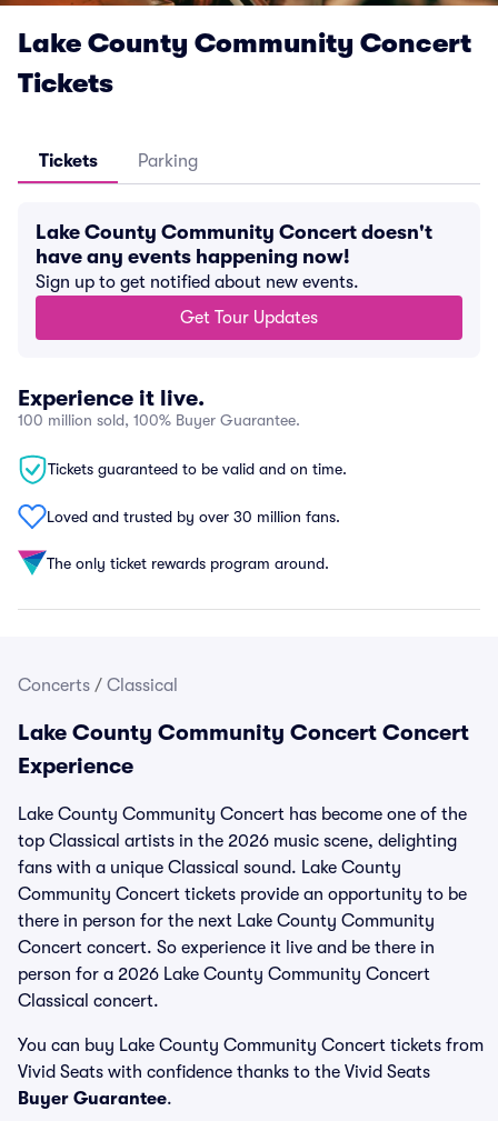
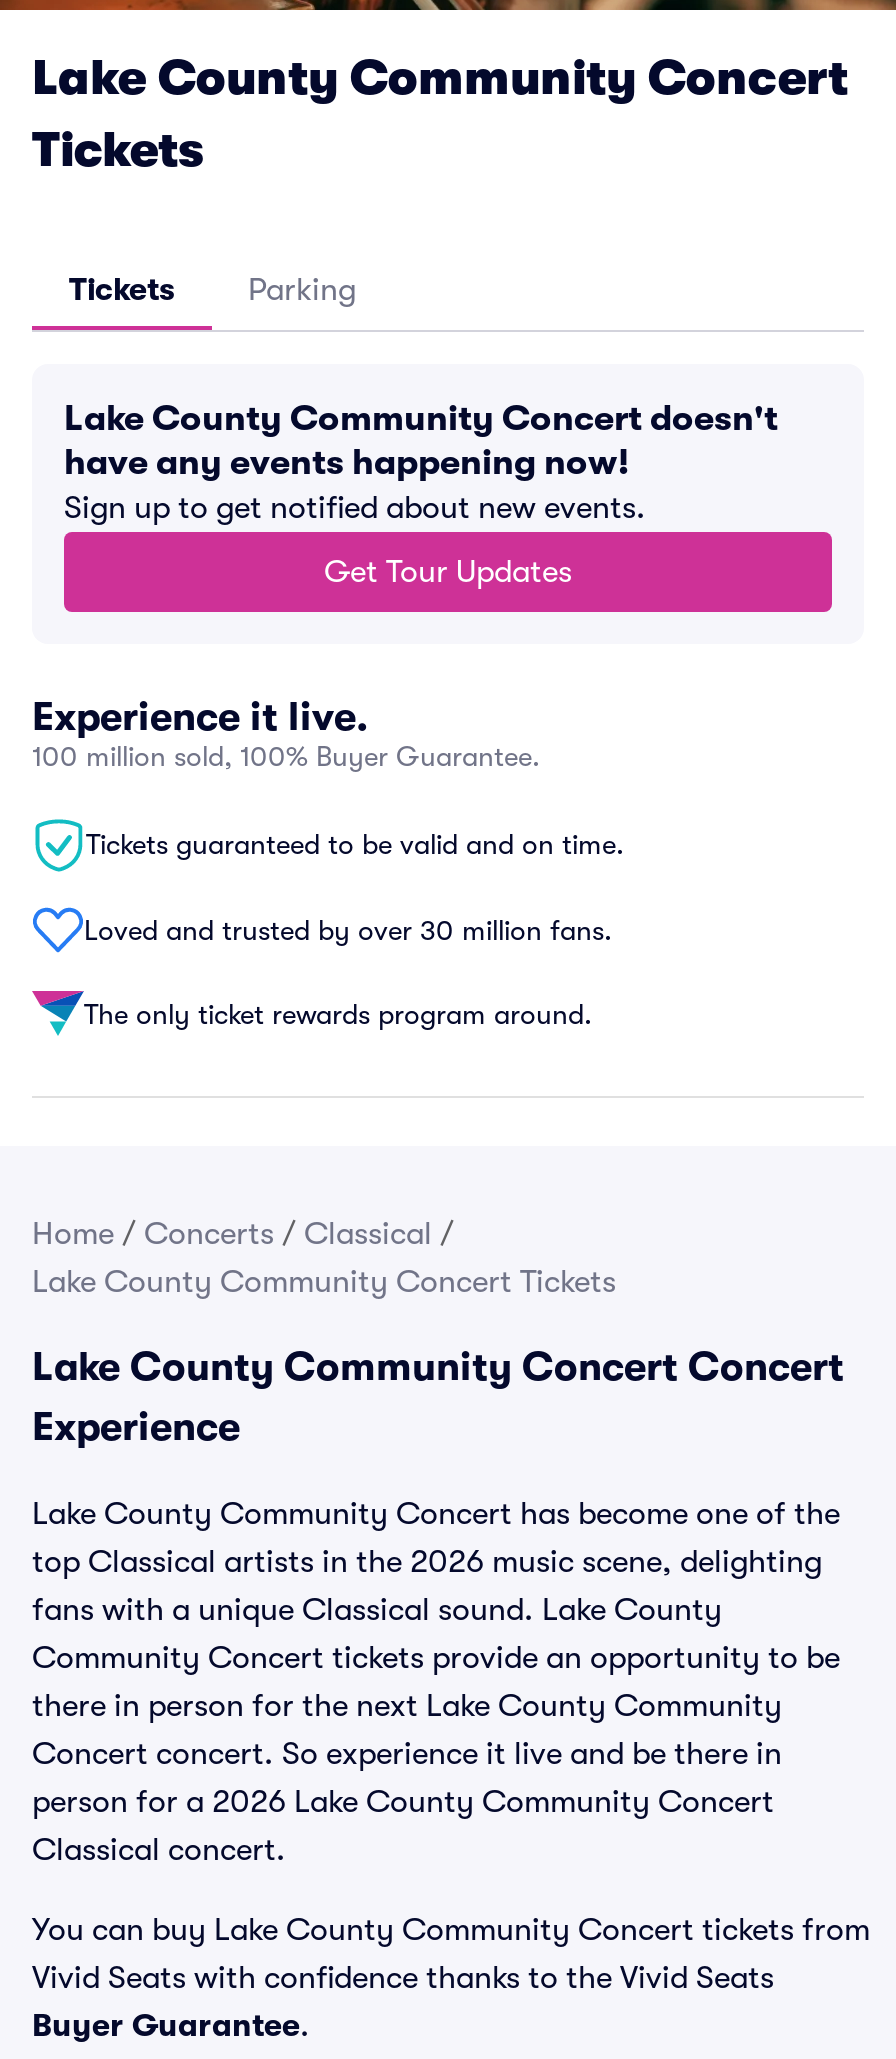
- Concerts / Classical
+ Home / Concerts / Classical /
+ Lake County Community Concert Tickets
